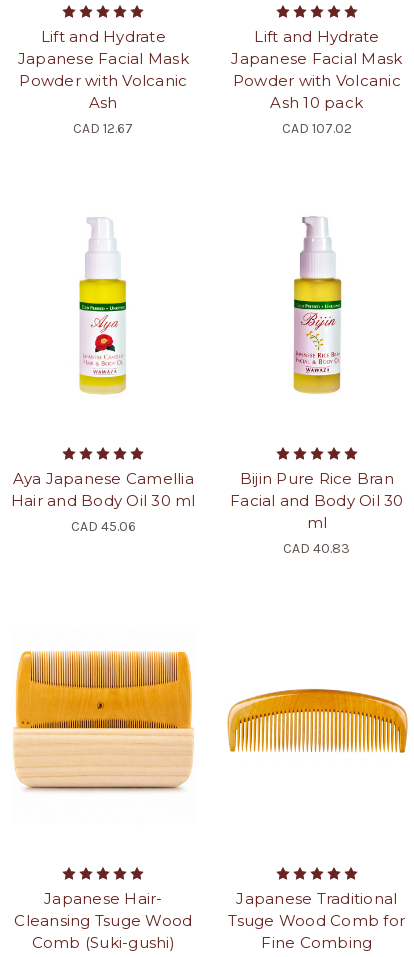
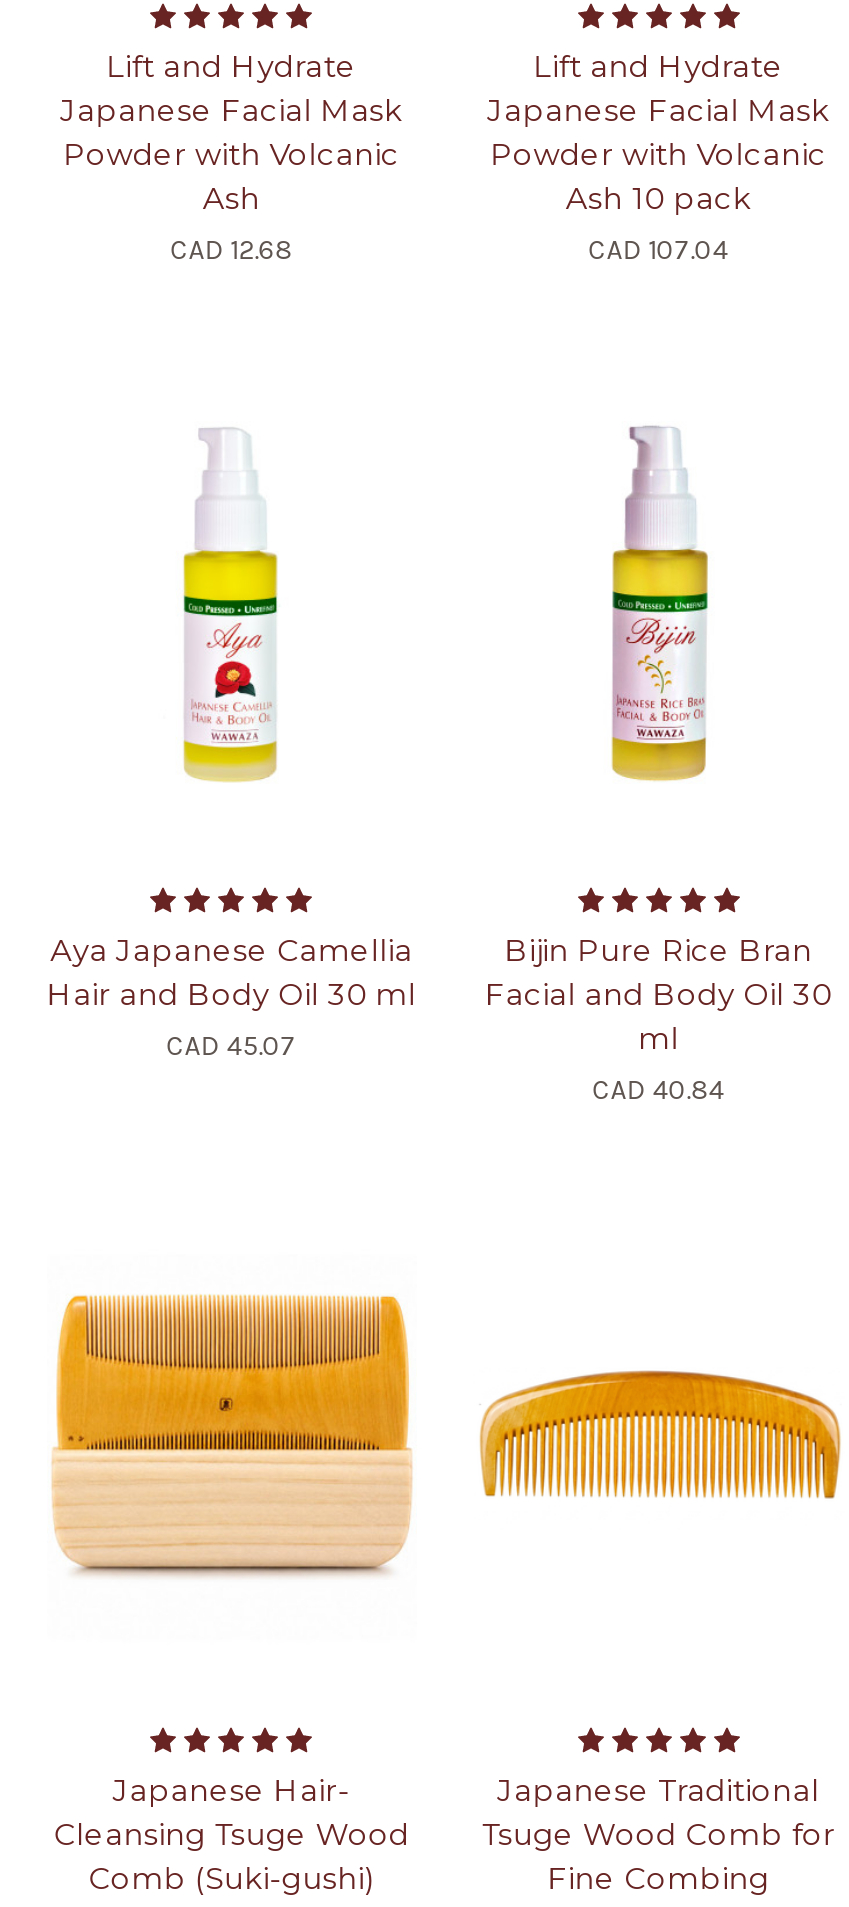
- CAD 12.67
+ CAD 12.68

- CAD 107.02
+ CAD 107.04

- CAD 45.06
+ CAD 45.07

- CAD 40.83
+ CAD 40.84
